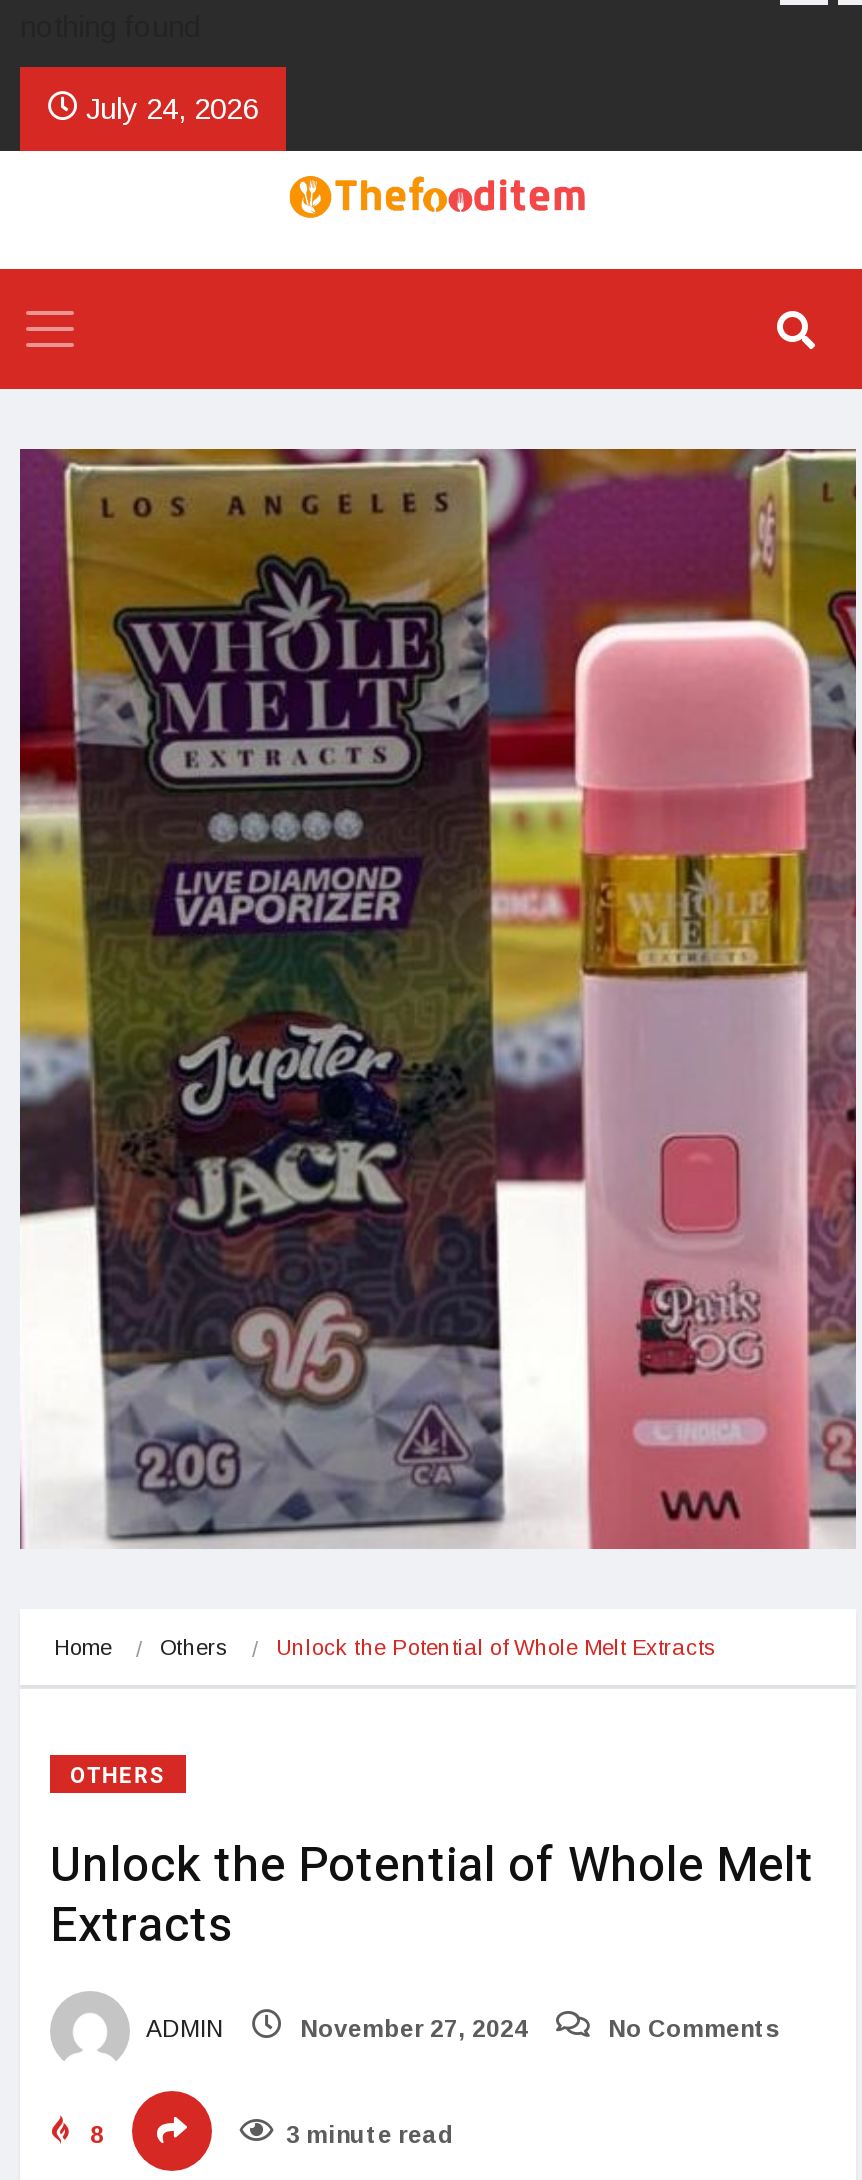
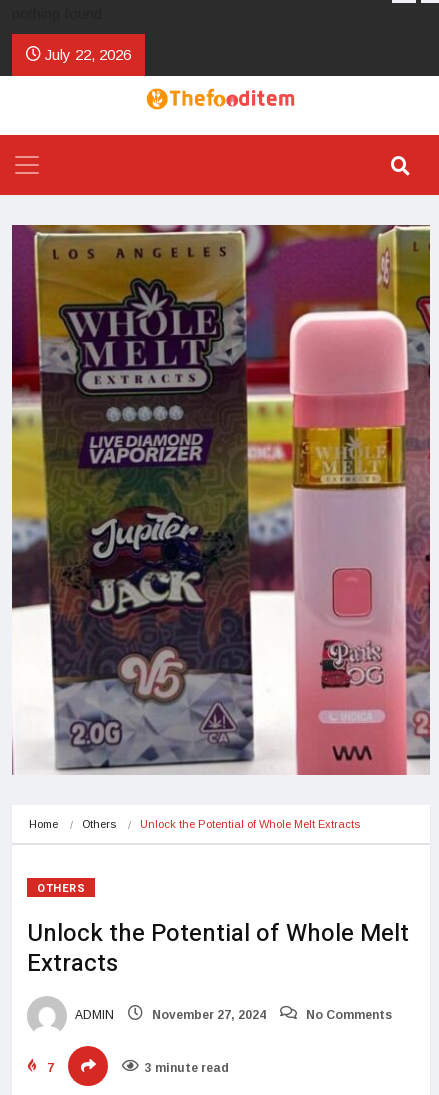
- July 24, 2026
+ July 22, 2026

- 8
+ 7
